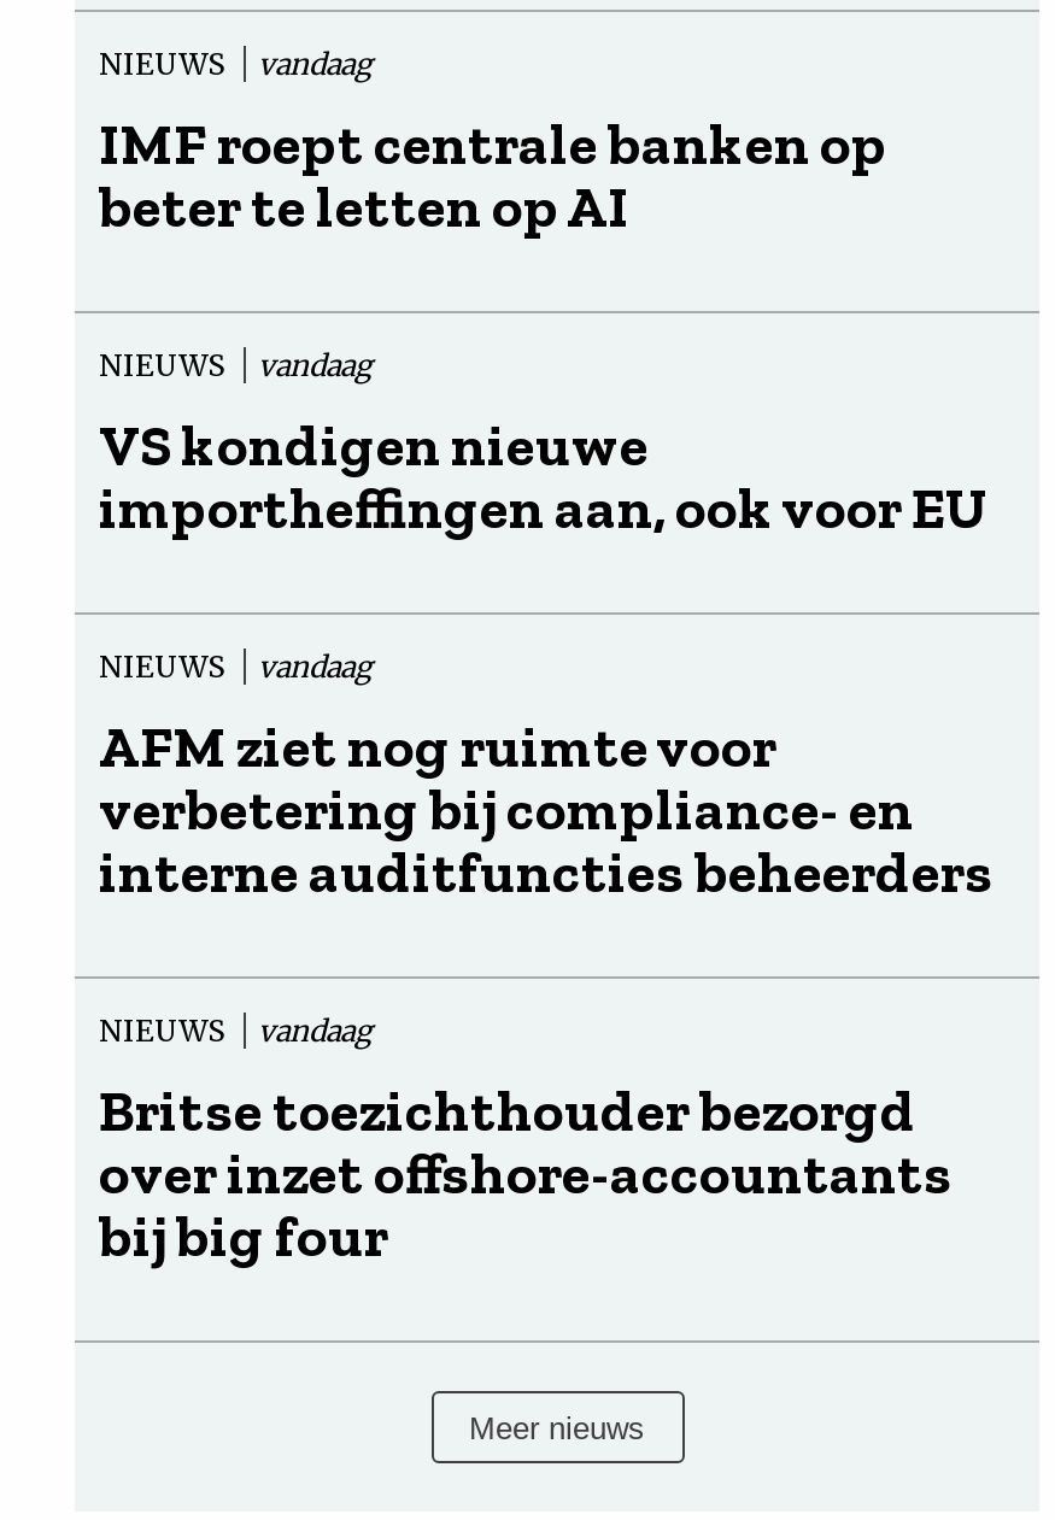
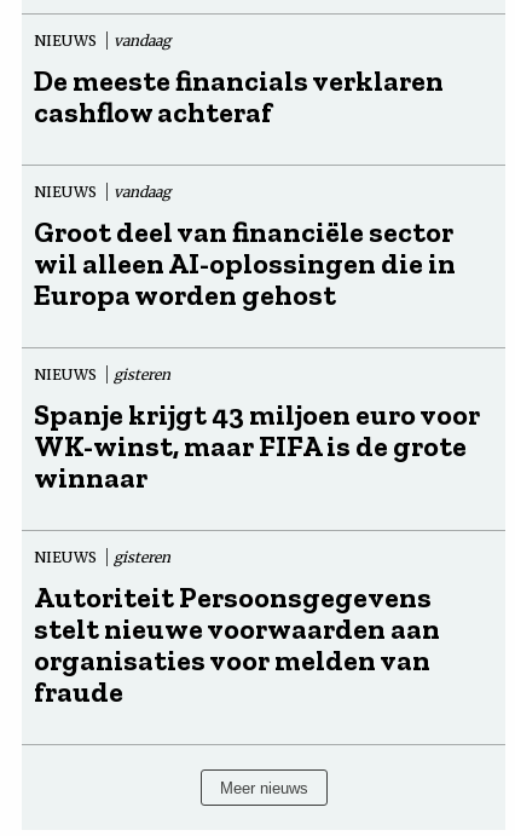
- IMF roept centrale banken op
- beter te letten op AI
+ De meeste financials verklaren
+ cashflow achteraf

- VS kondigen nieuwe
- importheffingen aan, ook voor EU
+ Groot deel van financiële sector
+ wil alleen AI-oplossingen die in
+ Europa worden gehost

- vandaag
- AFM ziet nog ruimte voor
- verbetering bij compliance- en
- interne auditfuncties beheerders
+ gisteren
+ Spanje krijgt 43 miljoen euro voor
+ WK-winst, maar FIFA is de grote
+ winnaar

- vandaag
- Britse toezichthouder bezorgd
- over inzet offshore-accountants
- bij big four
+ gisteren
+ Autoriteit Persoonsgegevens
+ stelt nieuwe voorwaarden aan
+ organisaties voor melden van
+ fraude
